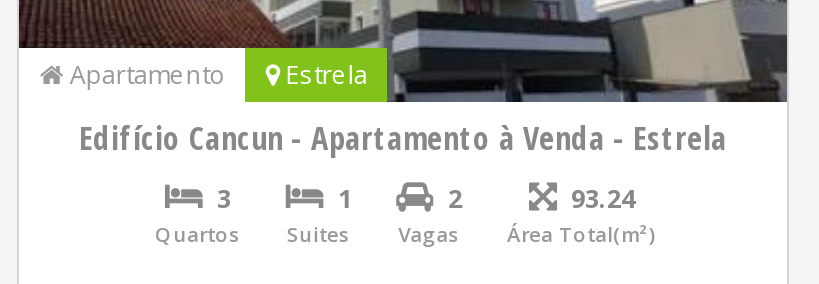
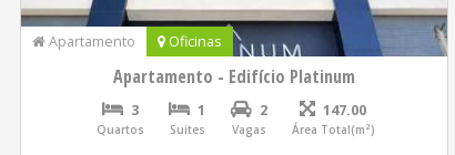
- Estrela
+ Oficinas

- Edifício Cancun - Apartamento à Venda - Estrela
+ Apartamento - Edifício Platinum

- 93.24
+ 147.00
